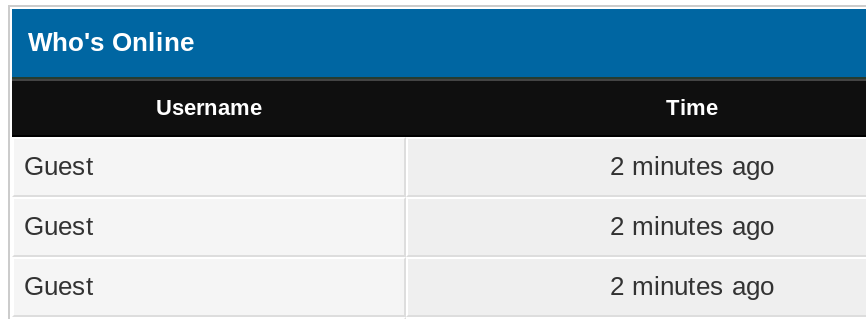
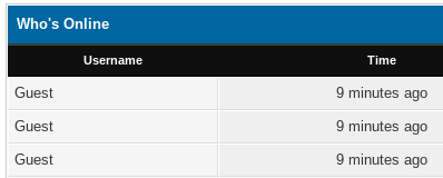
- 2 minutes ago
+ 9 minutes ago

- 2 minutes ago
+ 9 minutes ago

- 2 minutes ago
+ 9 minutes ago
